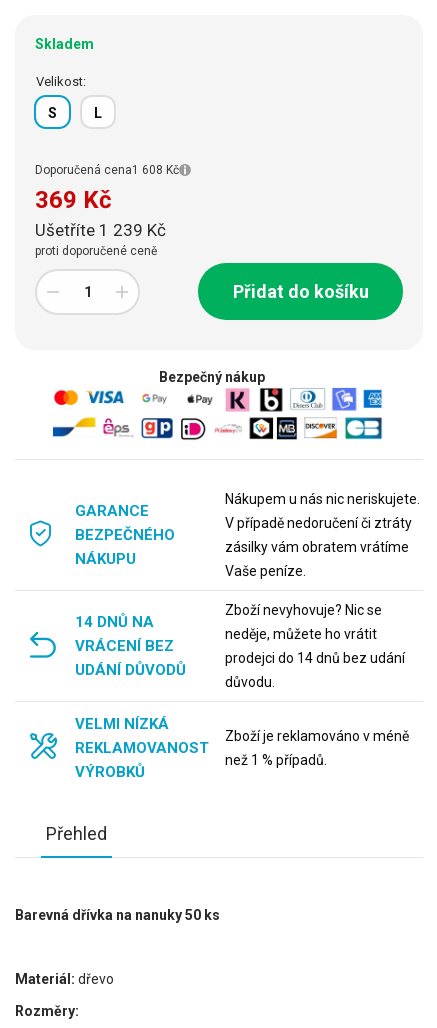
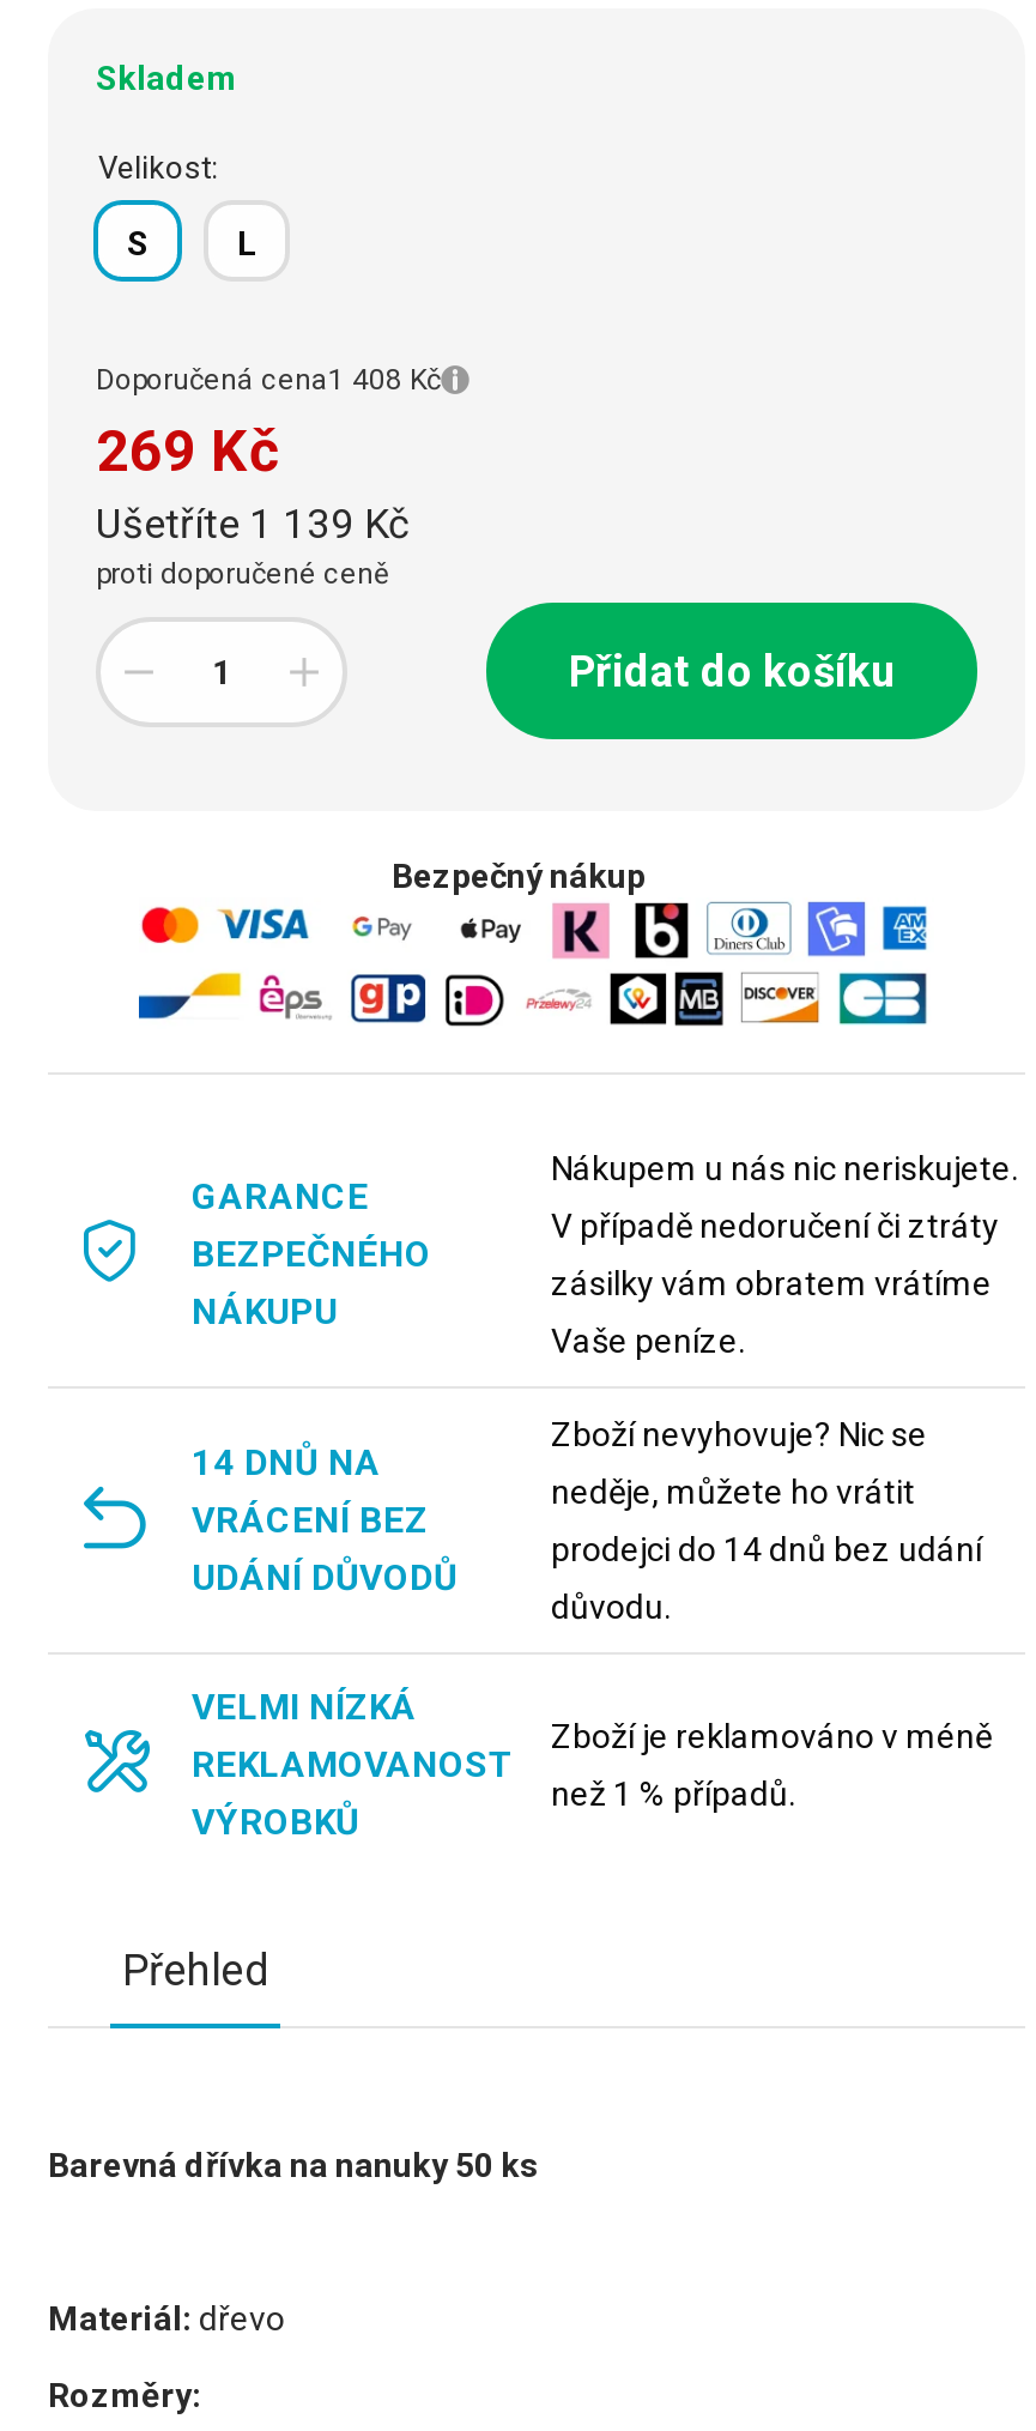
- Doporučená cena1 608 Kč
+ Doporučená cena1 408 Kč

- 369 Kč
+ 269 Kč

- Ušetříte 1 239 Kč
+ Ušetříte 1 139 Kč
